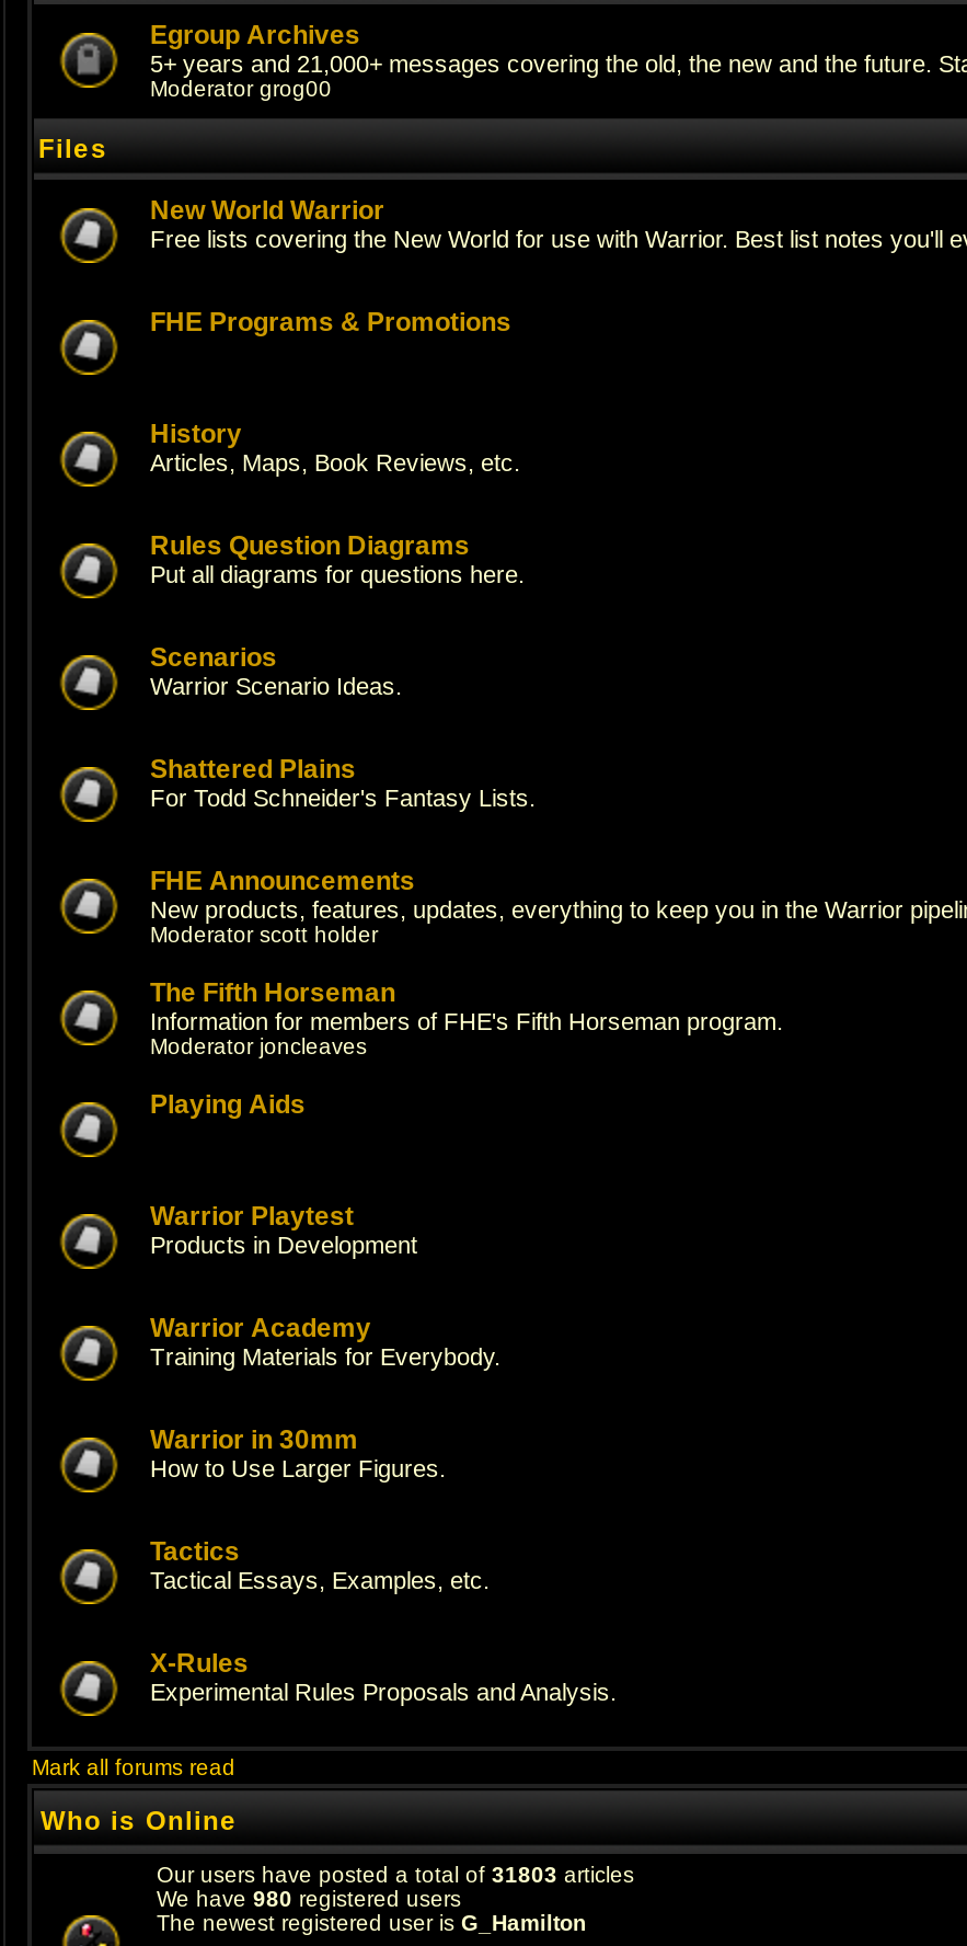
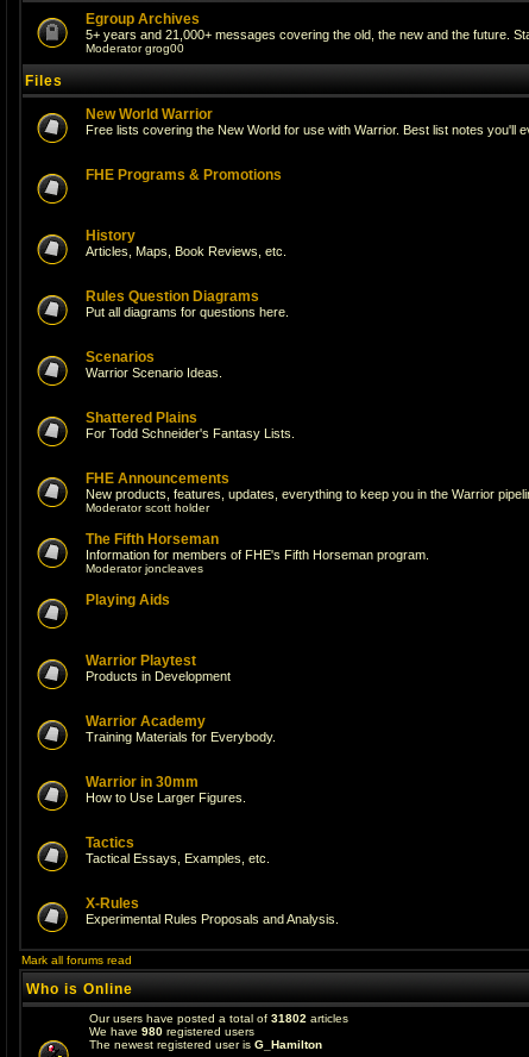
- Our users have posted a total of 31803 articles
+ Our users have posted a total of 31802 articles
